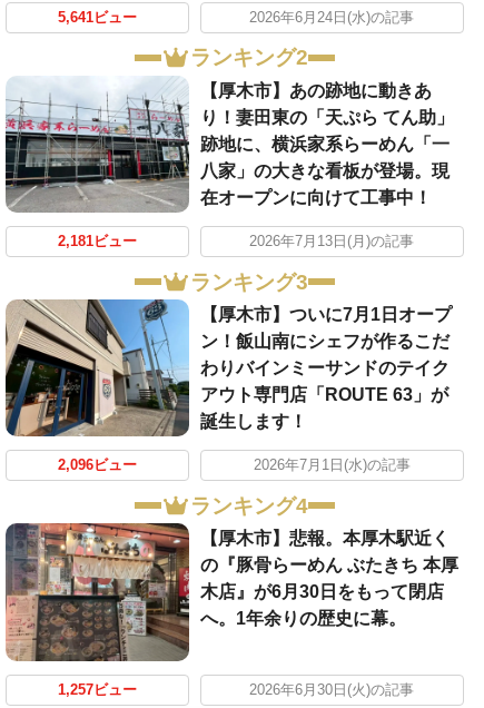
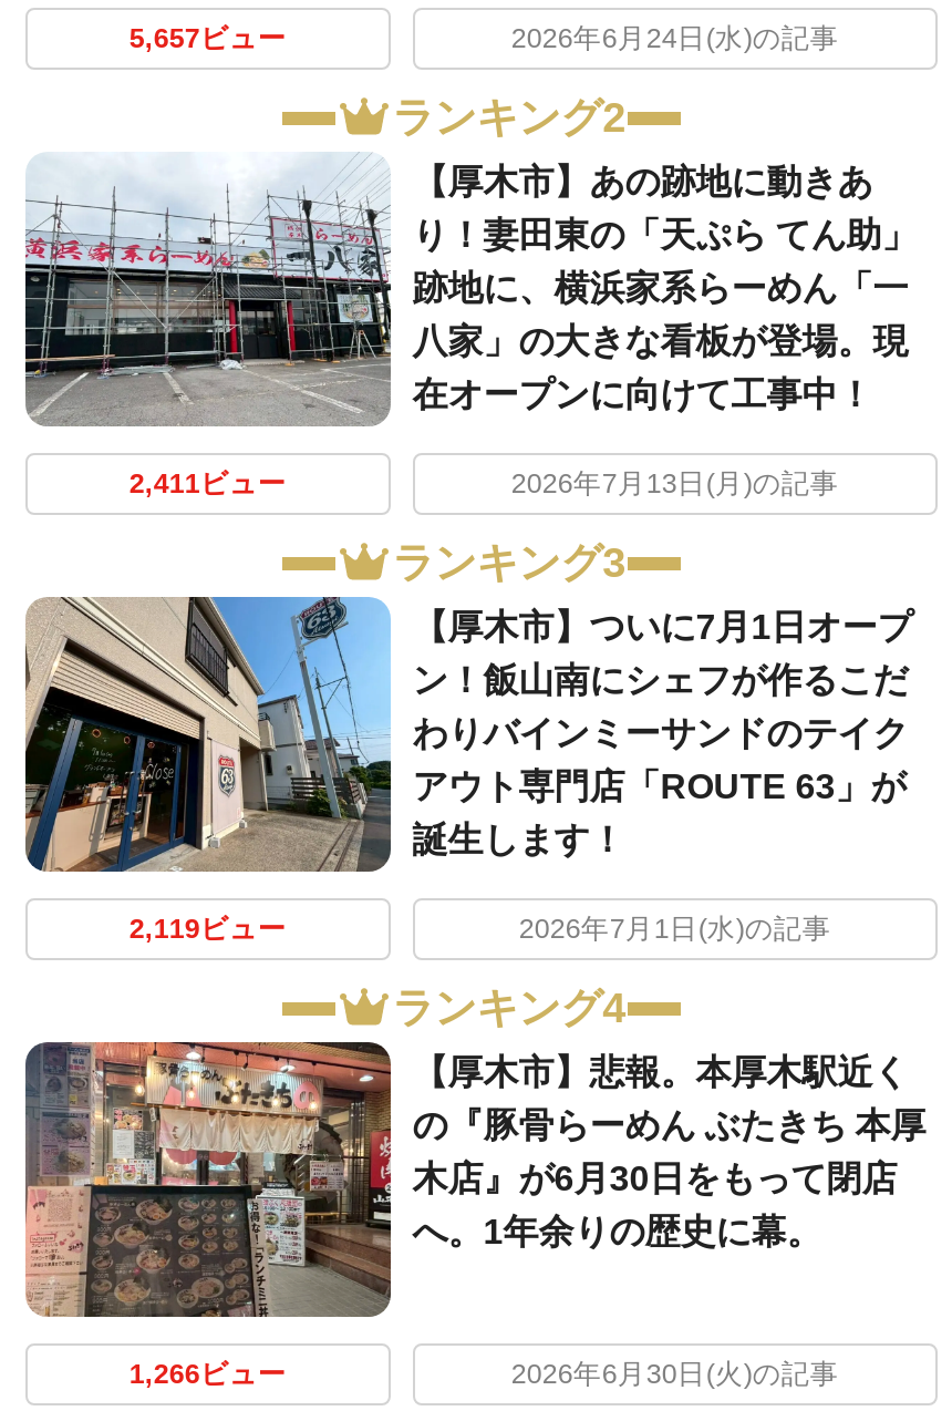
- 5,641ビュー
+ 5,657ビュー

- 2,181ビュー
+ 2,411ビュー

- 2,096ビュー
+ 2,119ビュー

- 1,257ビュー
+ 1,266ビュー
